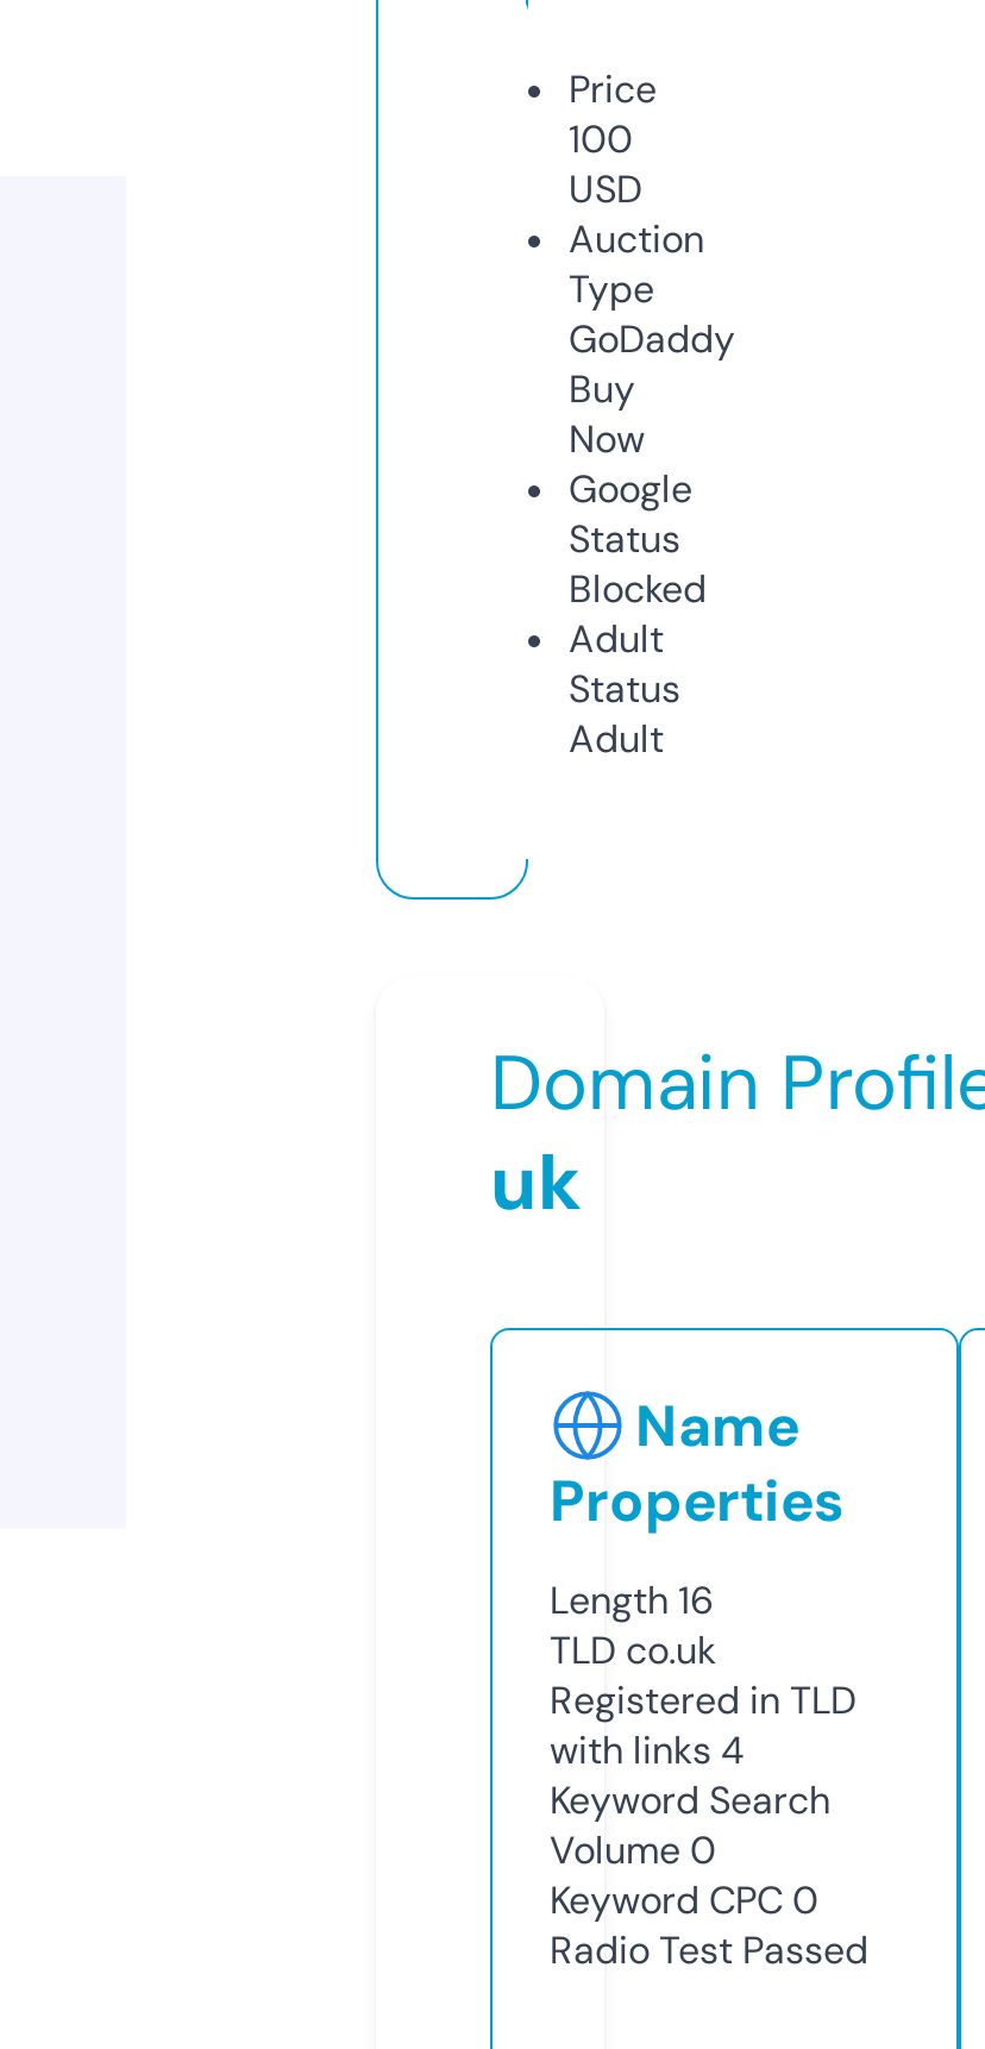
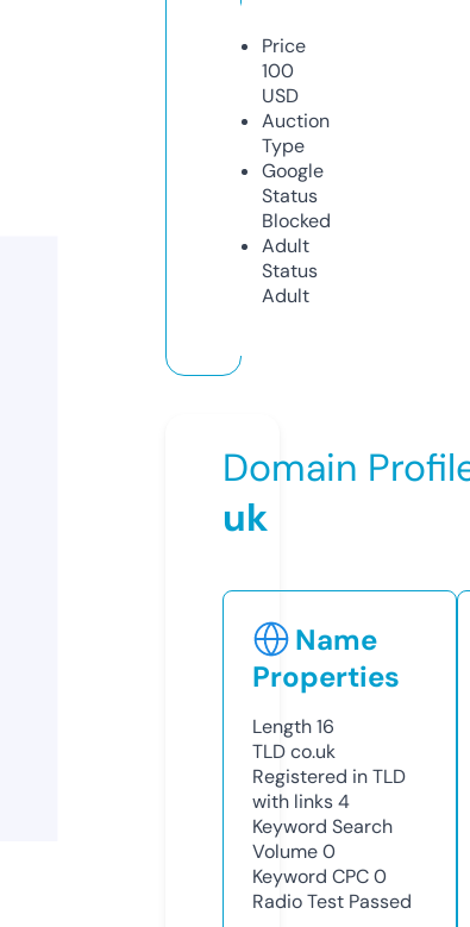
- GoDaddy
- Buy
- Now
